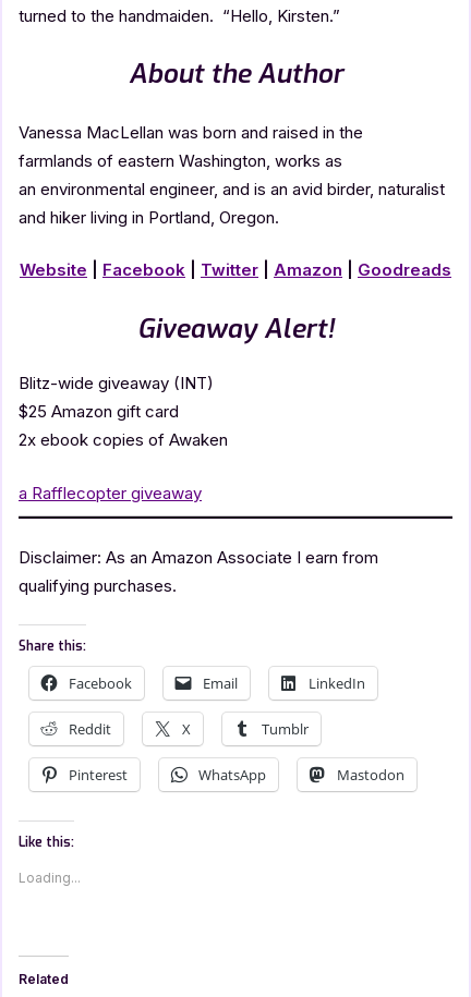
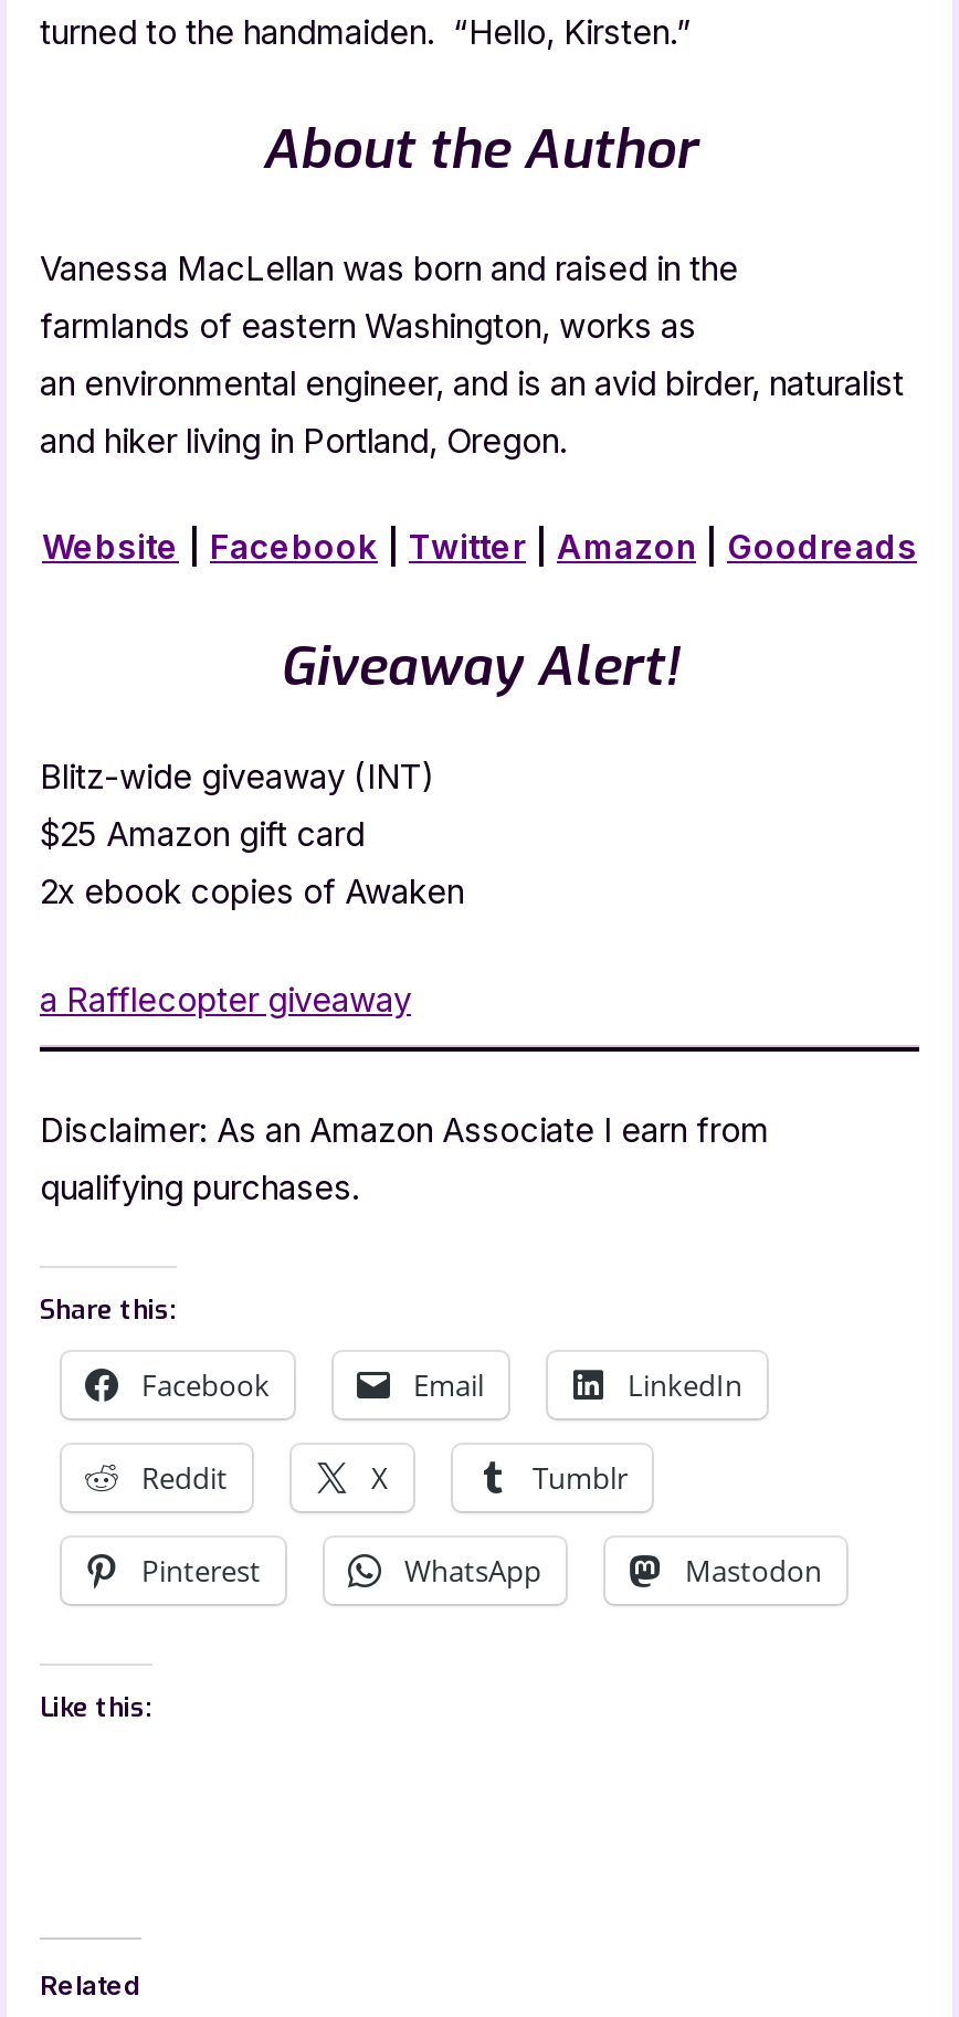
- Loading...
